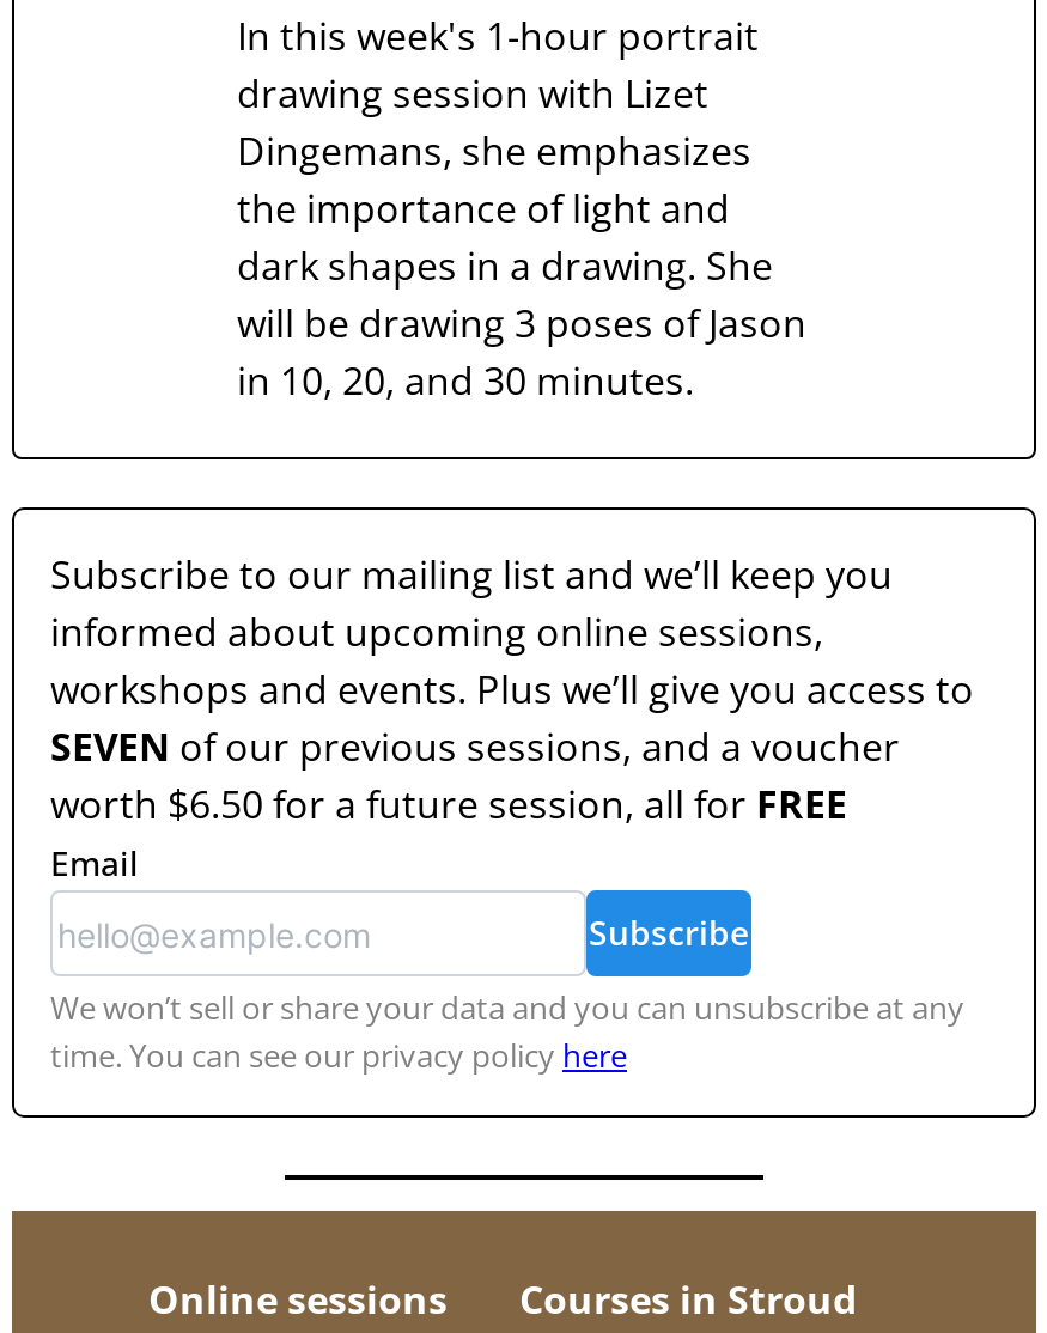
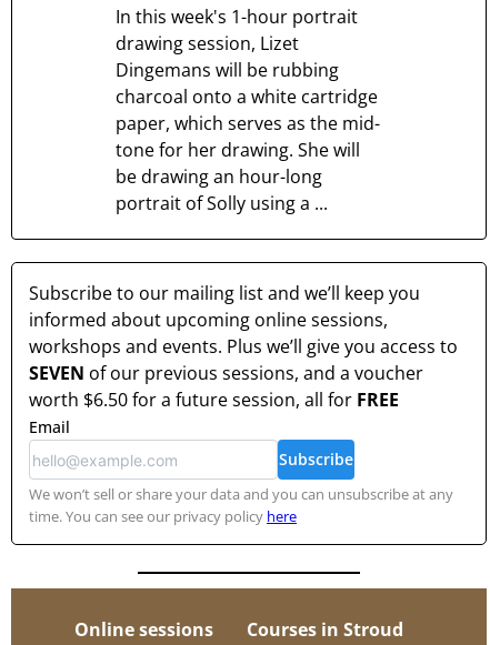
- drawing session with Lizet
- Dingemans, she emphasizes
- the importance of light and
- dark shapes in a drawing. She
- will be drawing 3 poses of Jason
- in 10, 20, and 30 minutes.
+ drawing session, Lizet
+ Dingemans will be rubbing
+ charcoal onto a white cartridge
+ paper, which serves as the mid-
+ tone for her drawing. She will
+ be drawing an hour-long
+ portrait of Solly using a ...
